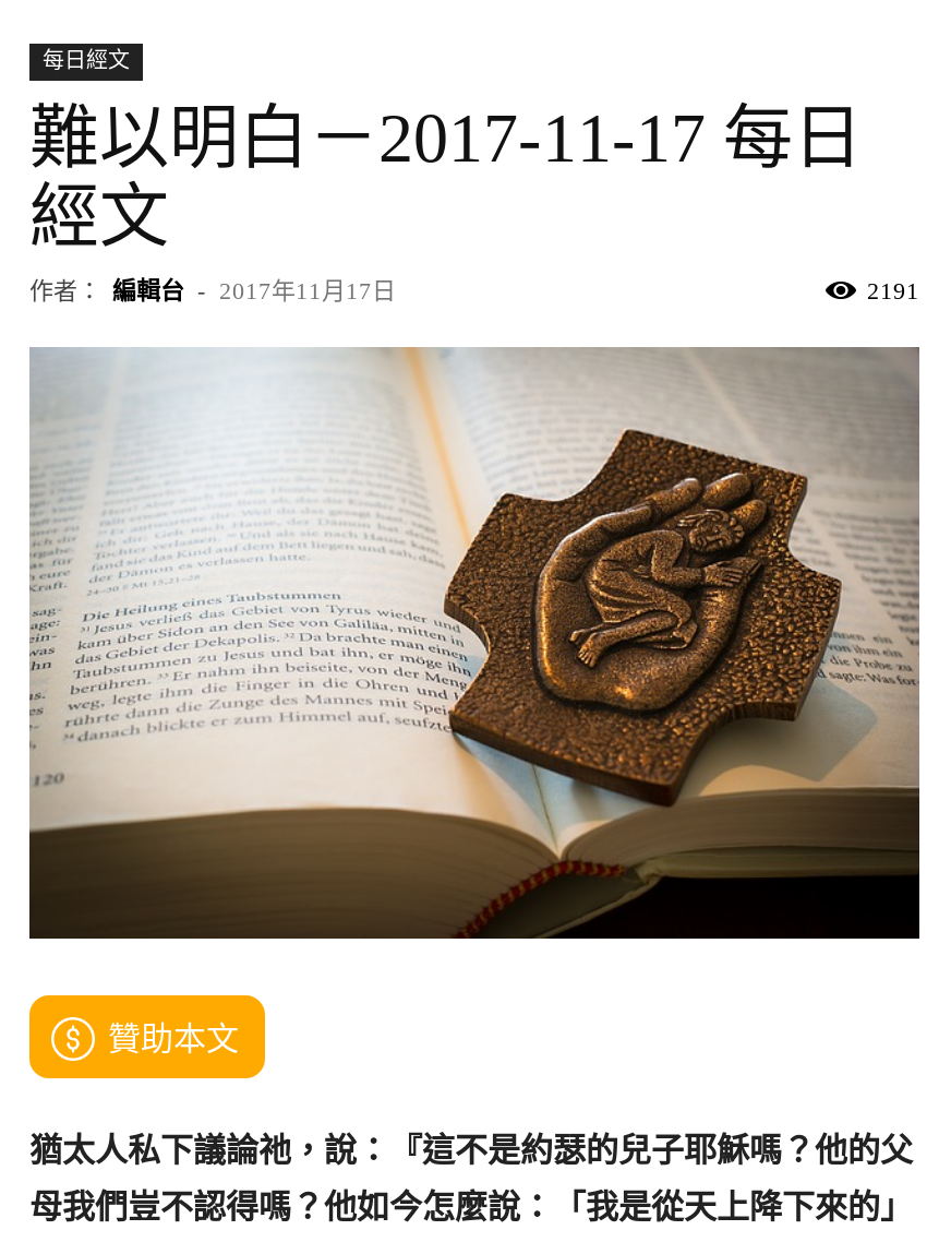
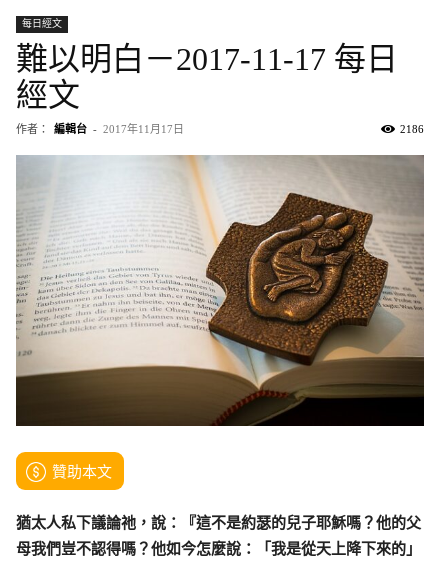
- 2191
+ 2186
